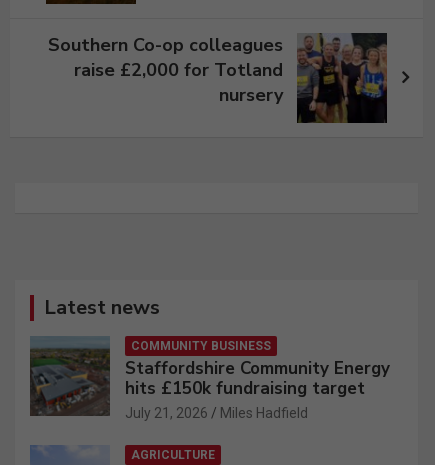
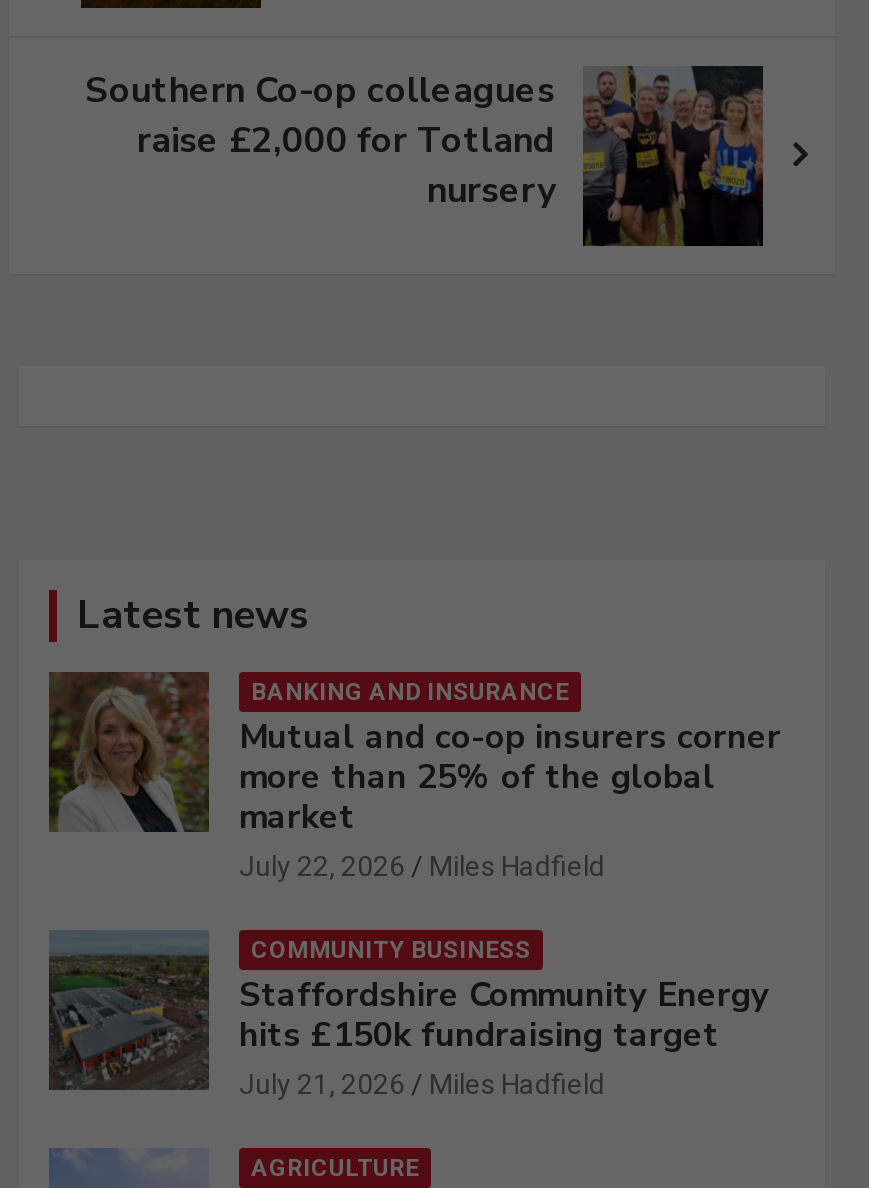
+ [image]
+ BANKING AND INSURANCE
+ Mutual and co-op insurers corner
+ more than 25% of the global
+ market
+ July 22, 2026
+ Miles Hadfield
